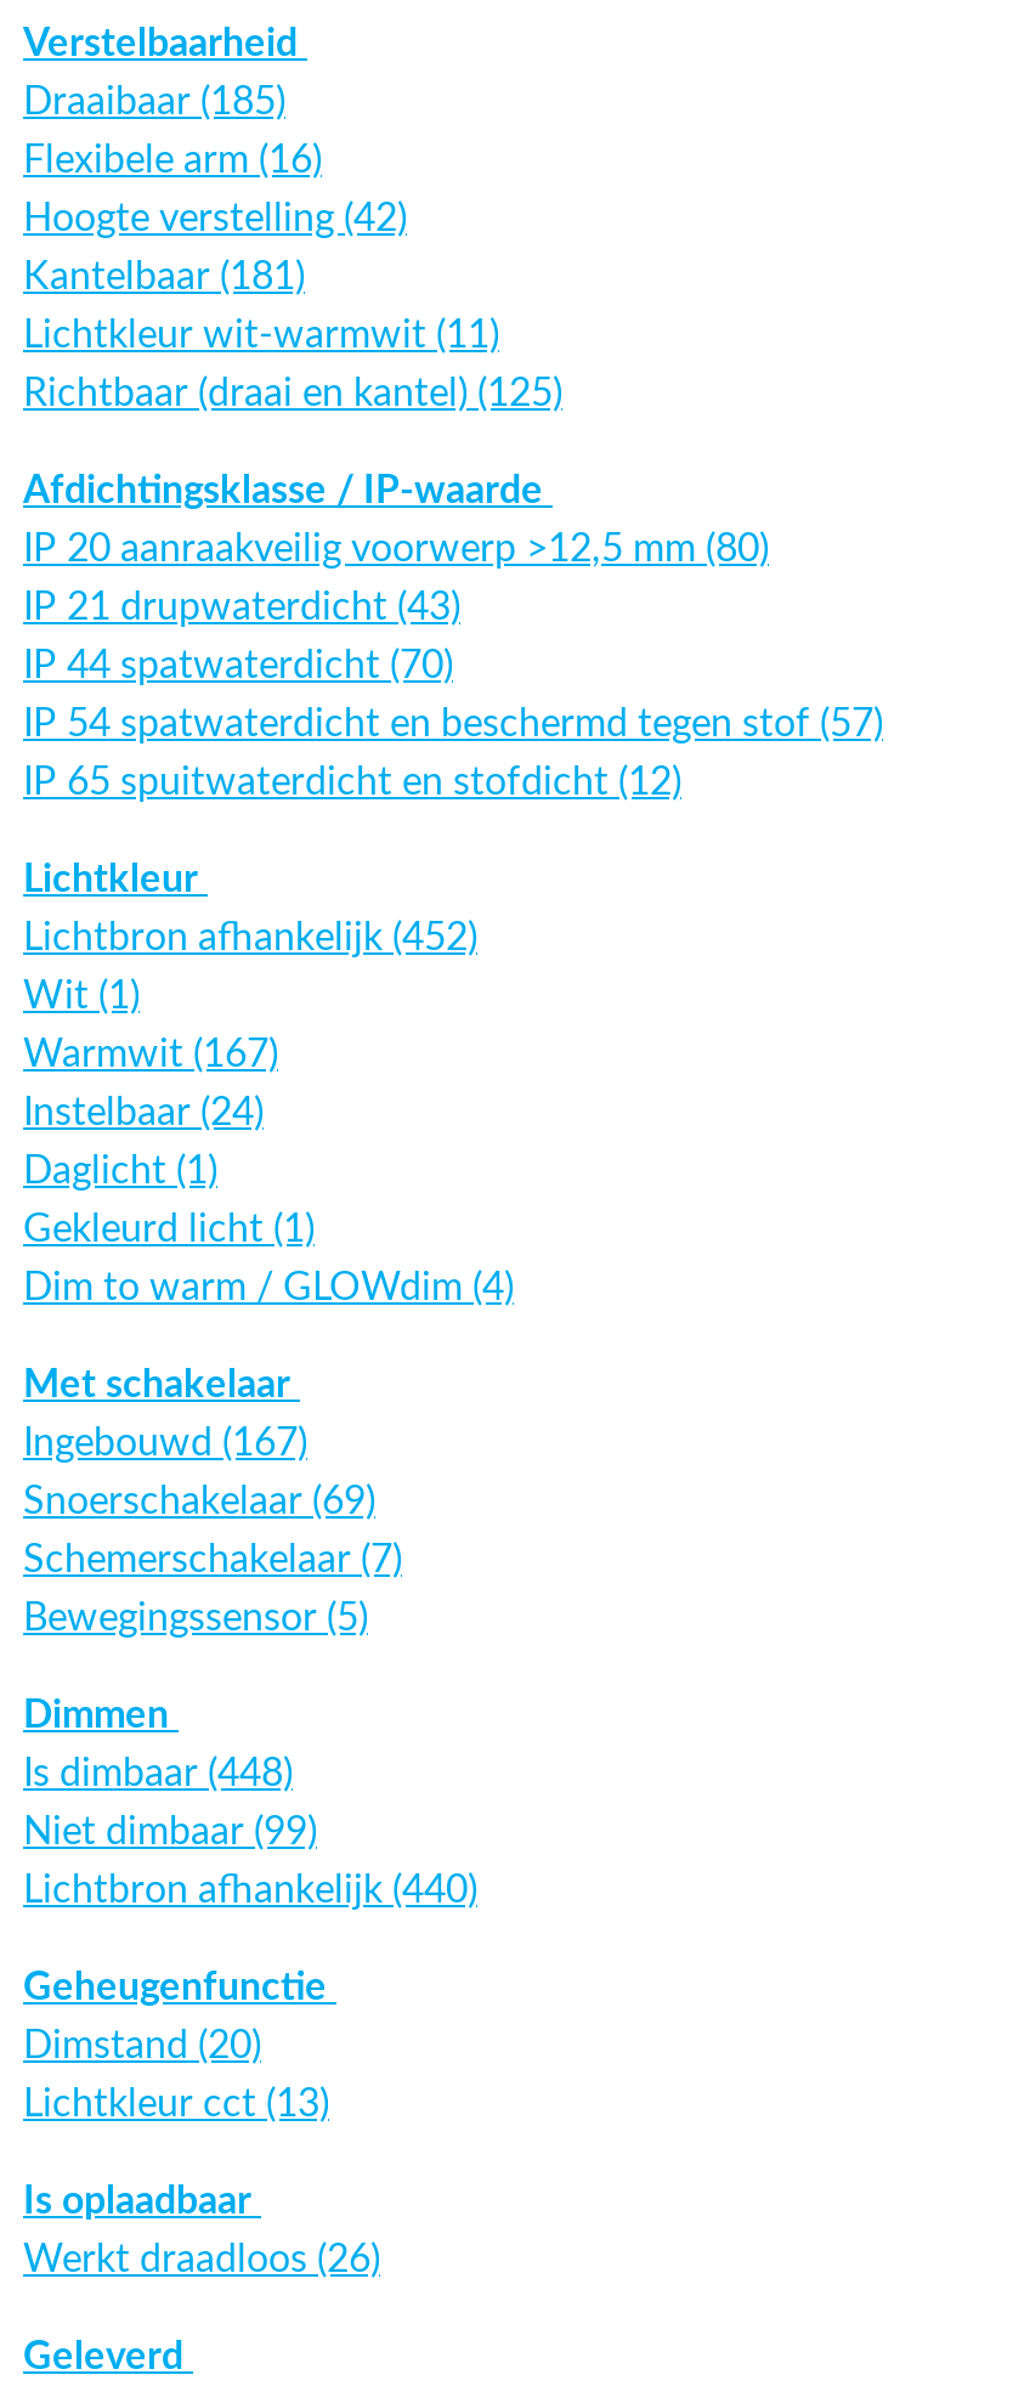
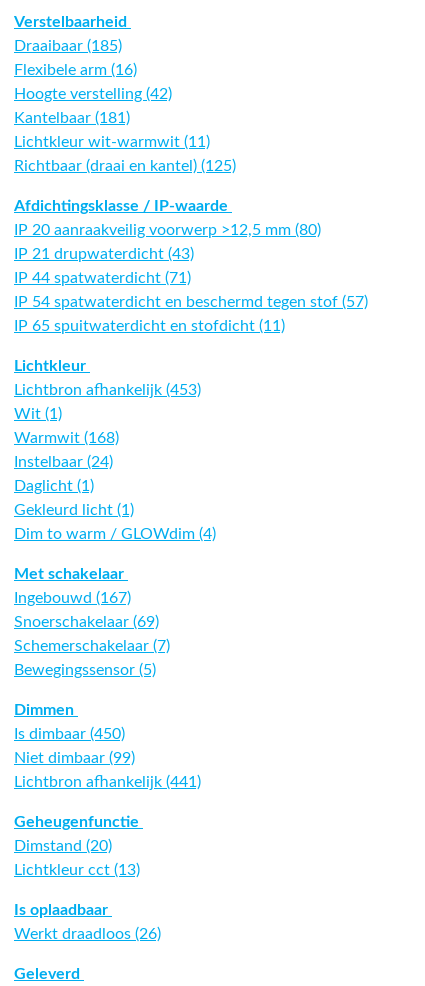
- IP 44 spatwaterdicht (70)
+ IP 44 spatwaterdicht (71)

- IP 65 spuitwaterdicht en stofdicht (12)
+ IP 65 spuitwaterdicht en stofdicht (11)

- Lichtbron afhankelijk (452)
+ Lichtbron afhankelijk (453)

- Warmwit (167)
+ Warmwit (168)

- Is dimbaar (448)
+ Is dimbaar (450)

- Lichtbron afhankelijk (440)
+ Lichtbron afhankelijk (441)
